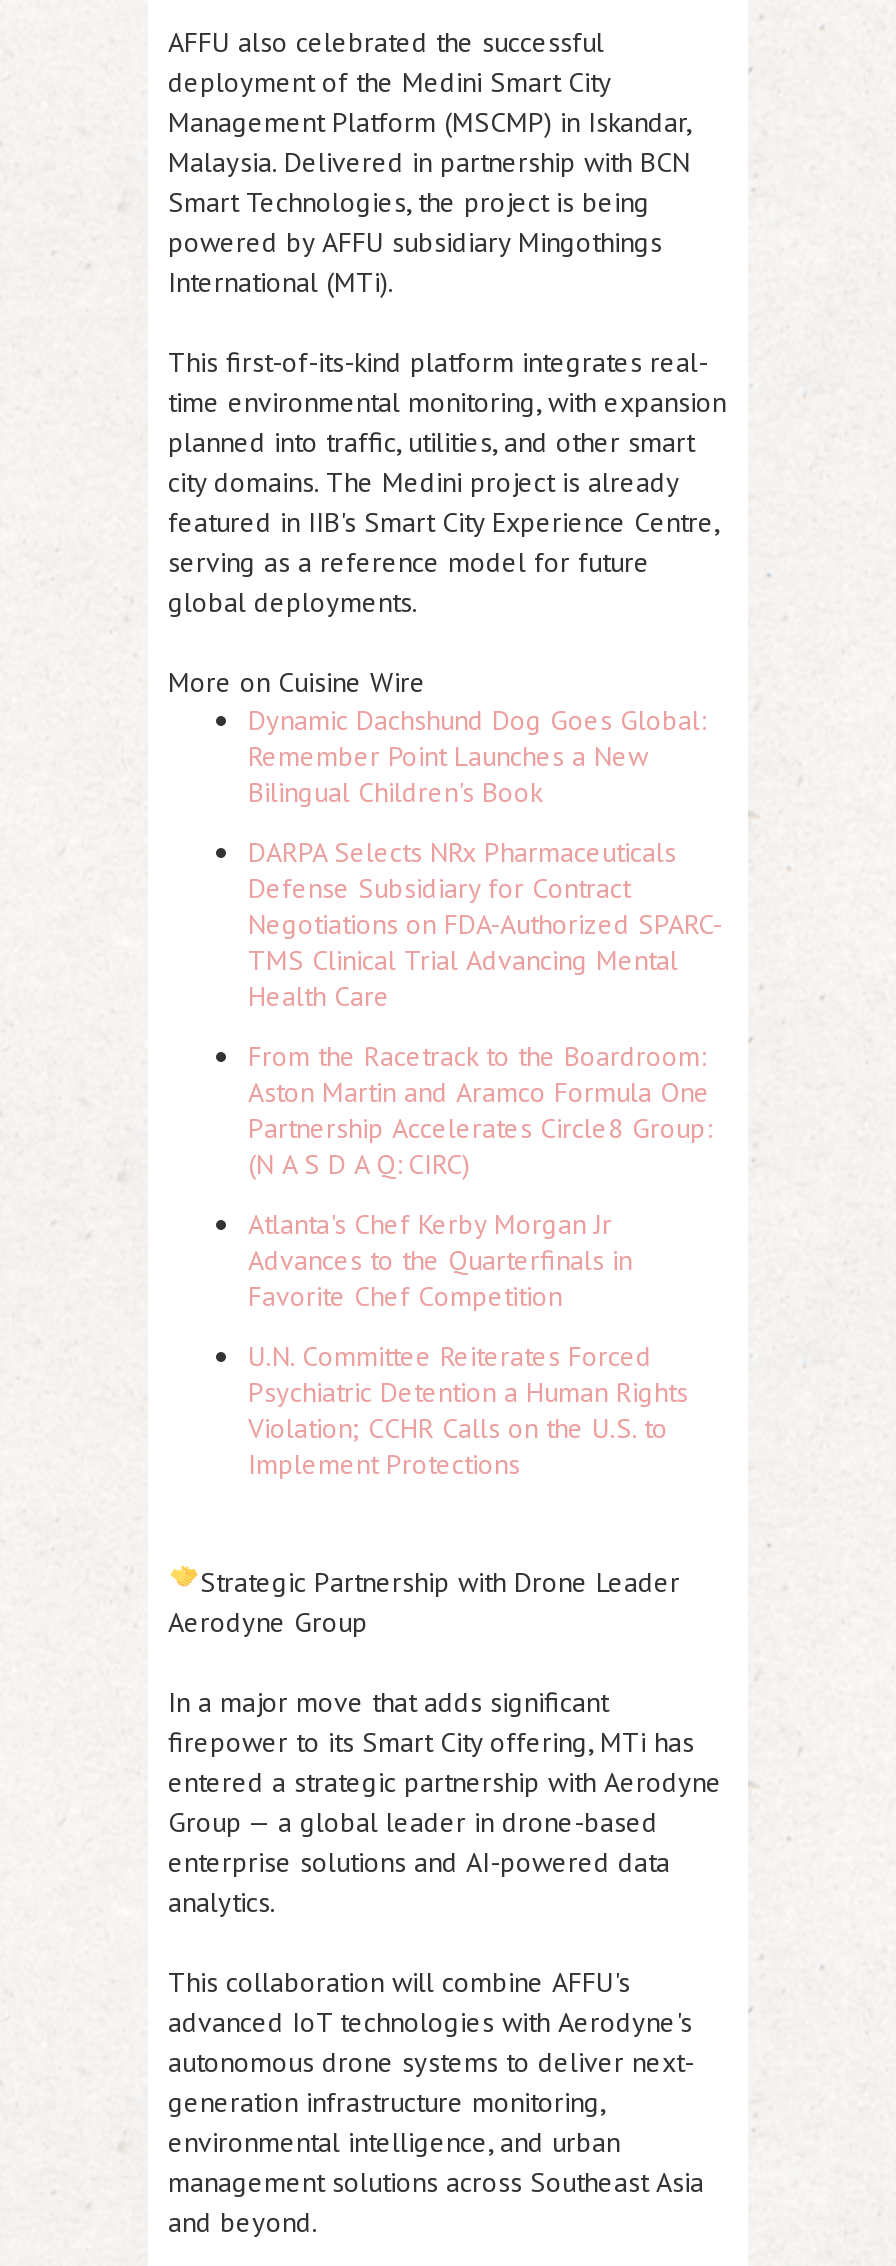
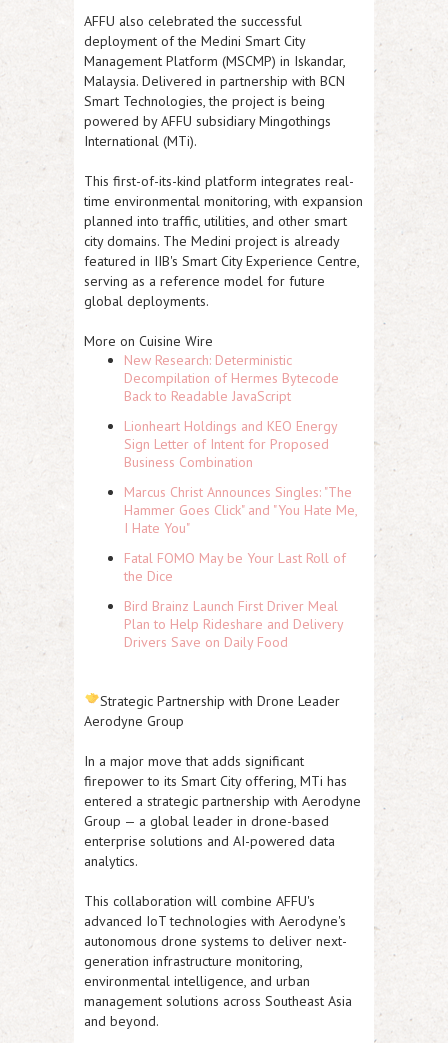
- Dynamic Dachshund Dog Goes Global:
- Remember Point Launches a New
- Bilingual Children's Book
+ New Research: Deterministic
+ Decompilation of Hermes Bytecode
+ Back to Readable JavaScript

- DARPA Selects NRx Pharmaceuticals
- Defense Subsidiary for Contract
- Negotiations on FDA-Authorized SPARC-
- TMS Clinical Trial Advancing Mental
- Health Care
+ Lionheart Holdings and KEO Energy
+ Sign Letter of Intent for Proposed
+ Business Combination

- From the Racetrack to the Boardroom:
- Aston Martin and Aramco Formula One
- Partnership Accelerates Circle8 Group:
- (N A S D A Q: CIRC)
+ Marcus Christ Announces Singles: "The
+ Hammer Goes Click" and "You Hate Me,
+ I Hate You"

- Atlanta's Chef Kerby Morgan Jr
- Advances to the Quarterfinals in
- Favorite Chef Competition
+ Fatal FOMO May be Your Last Roll of
+ the Dice

- U.N. Committee Reiterates Forced
- Psychiatric Detention a Human Rights
- Violation; CCHR Calls on the U.S. to
- Implement Protections
+ Bird Brainz Launch First Driver Meal
+ Plan to Help Rideshare and Delivery
+ Drivers Save on Daily Food
